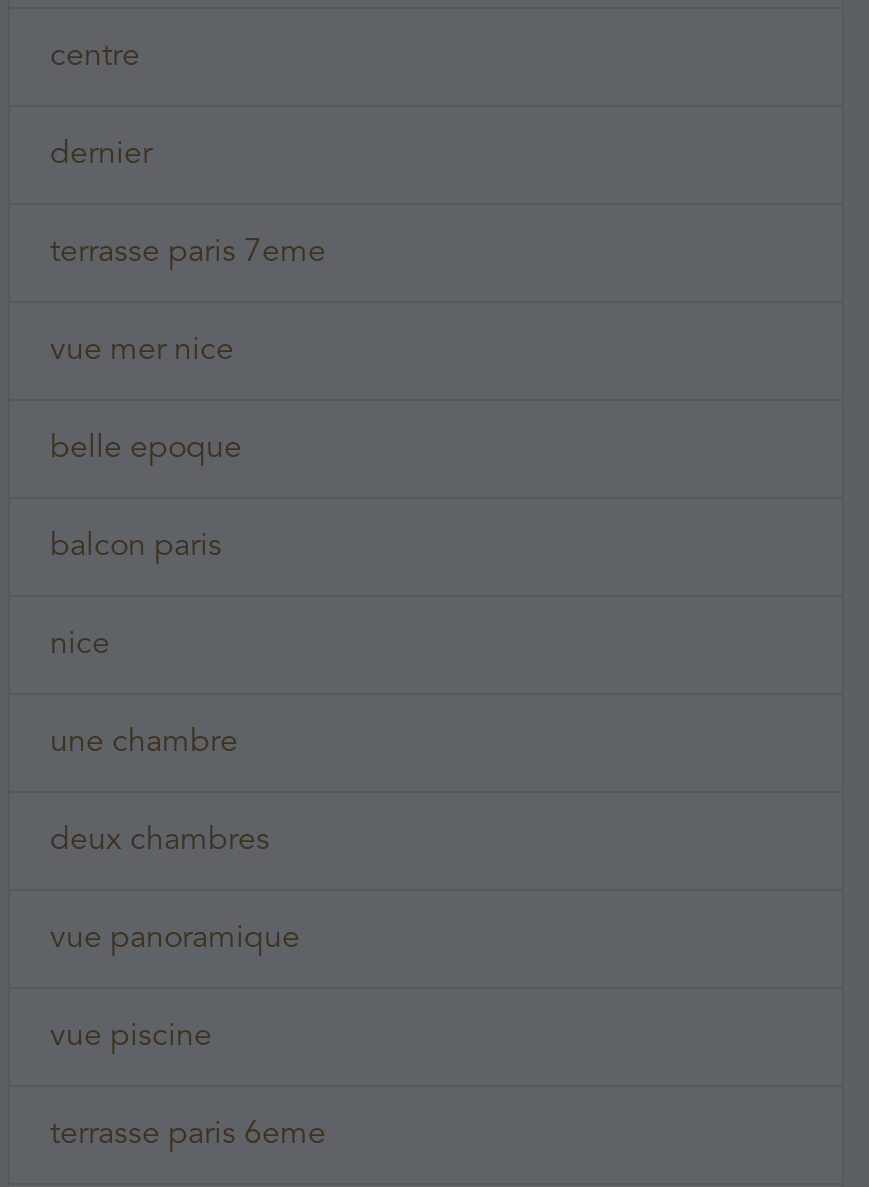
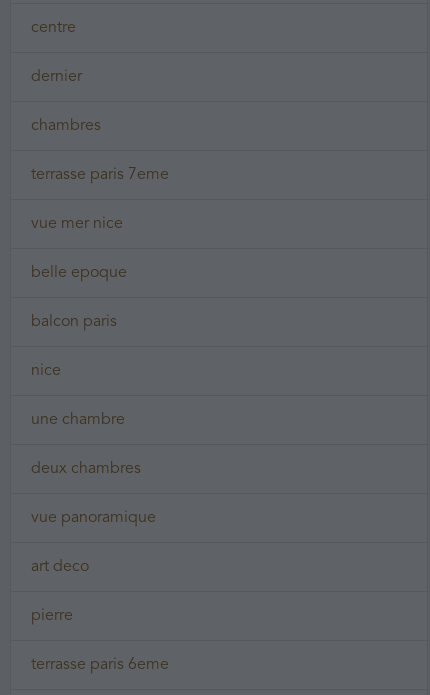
+ chambres

- vue piscine
+ art deco
+ pierre
